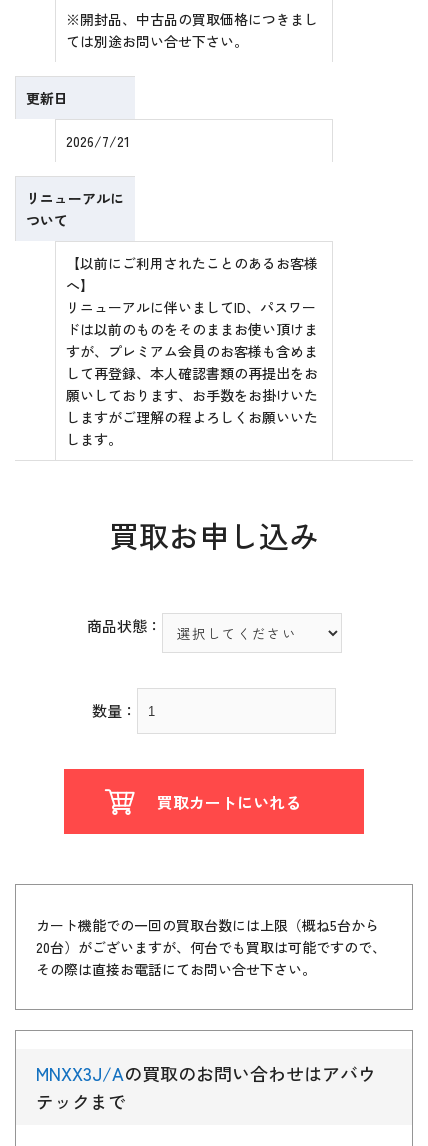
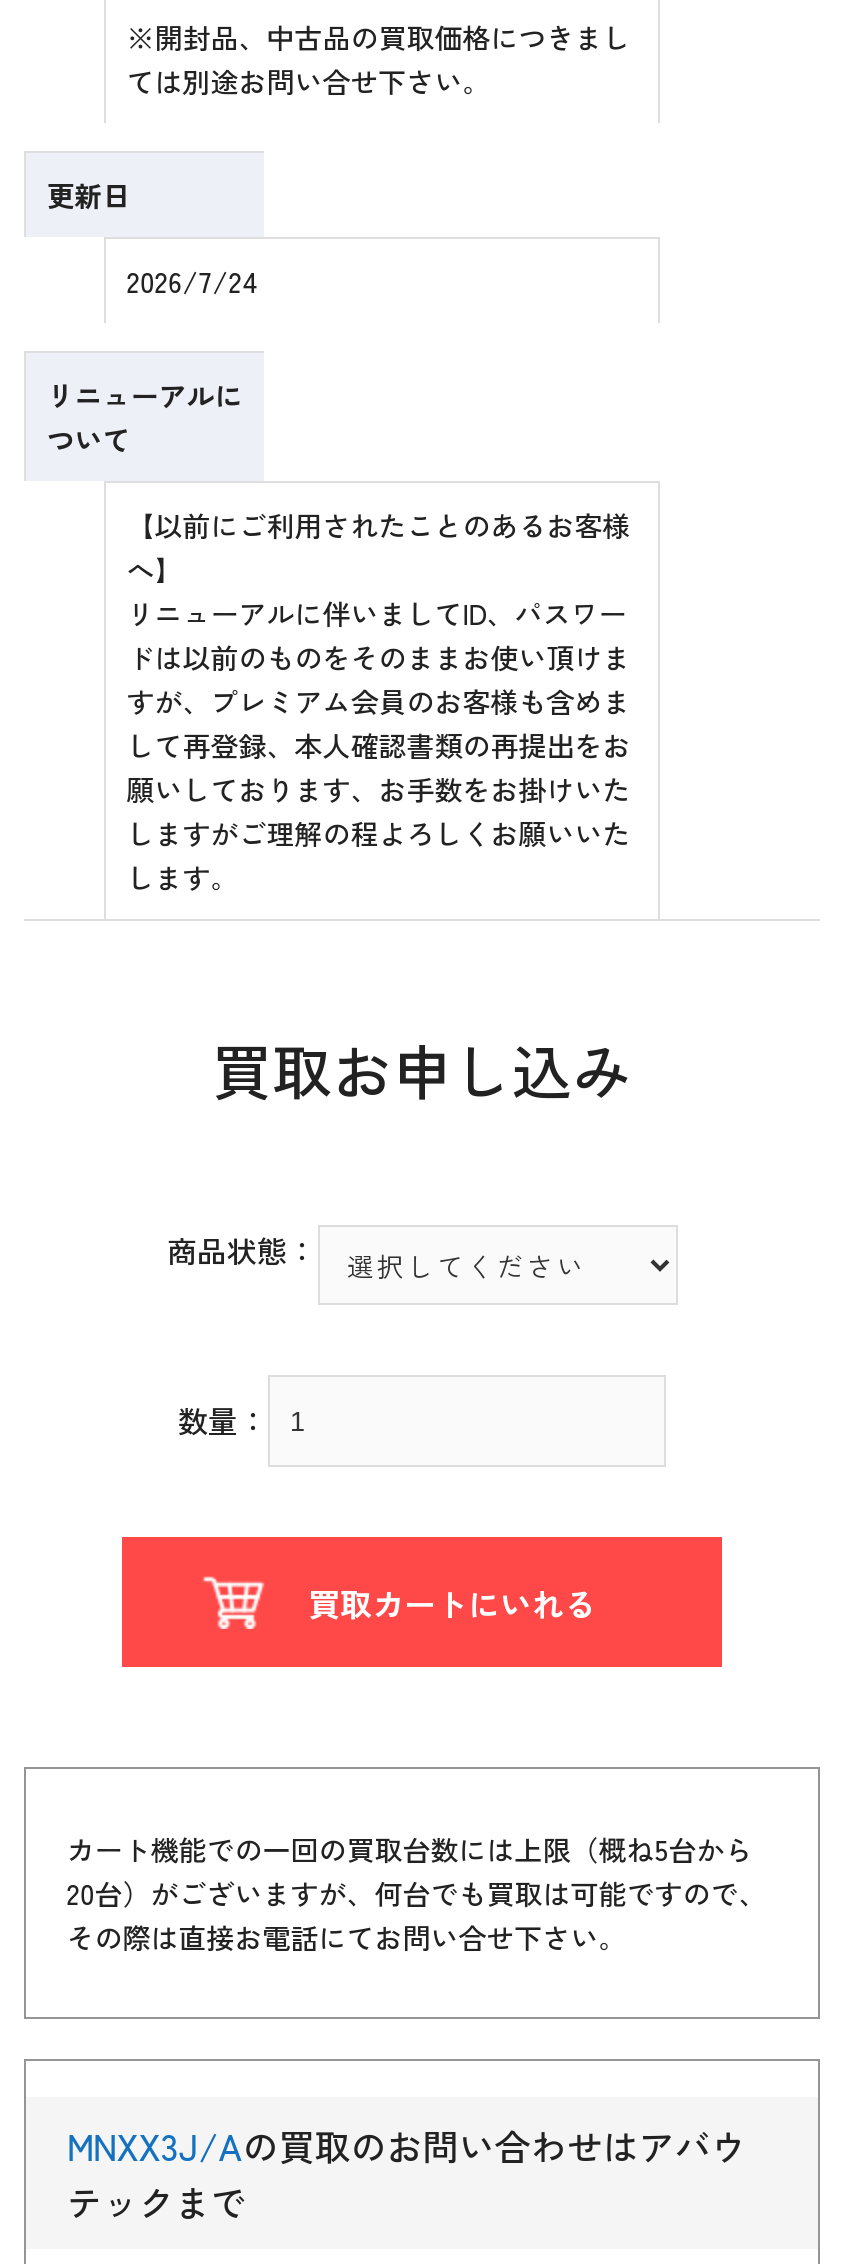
- 2026/7/21
+ 2026/7/24
